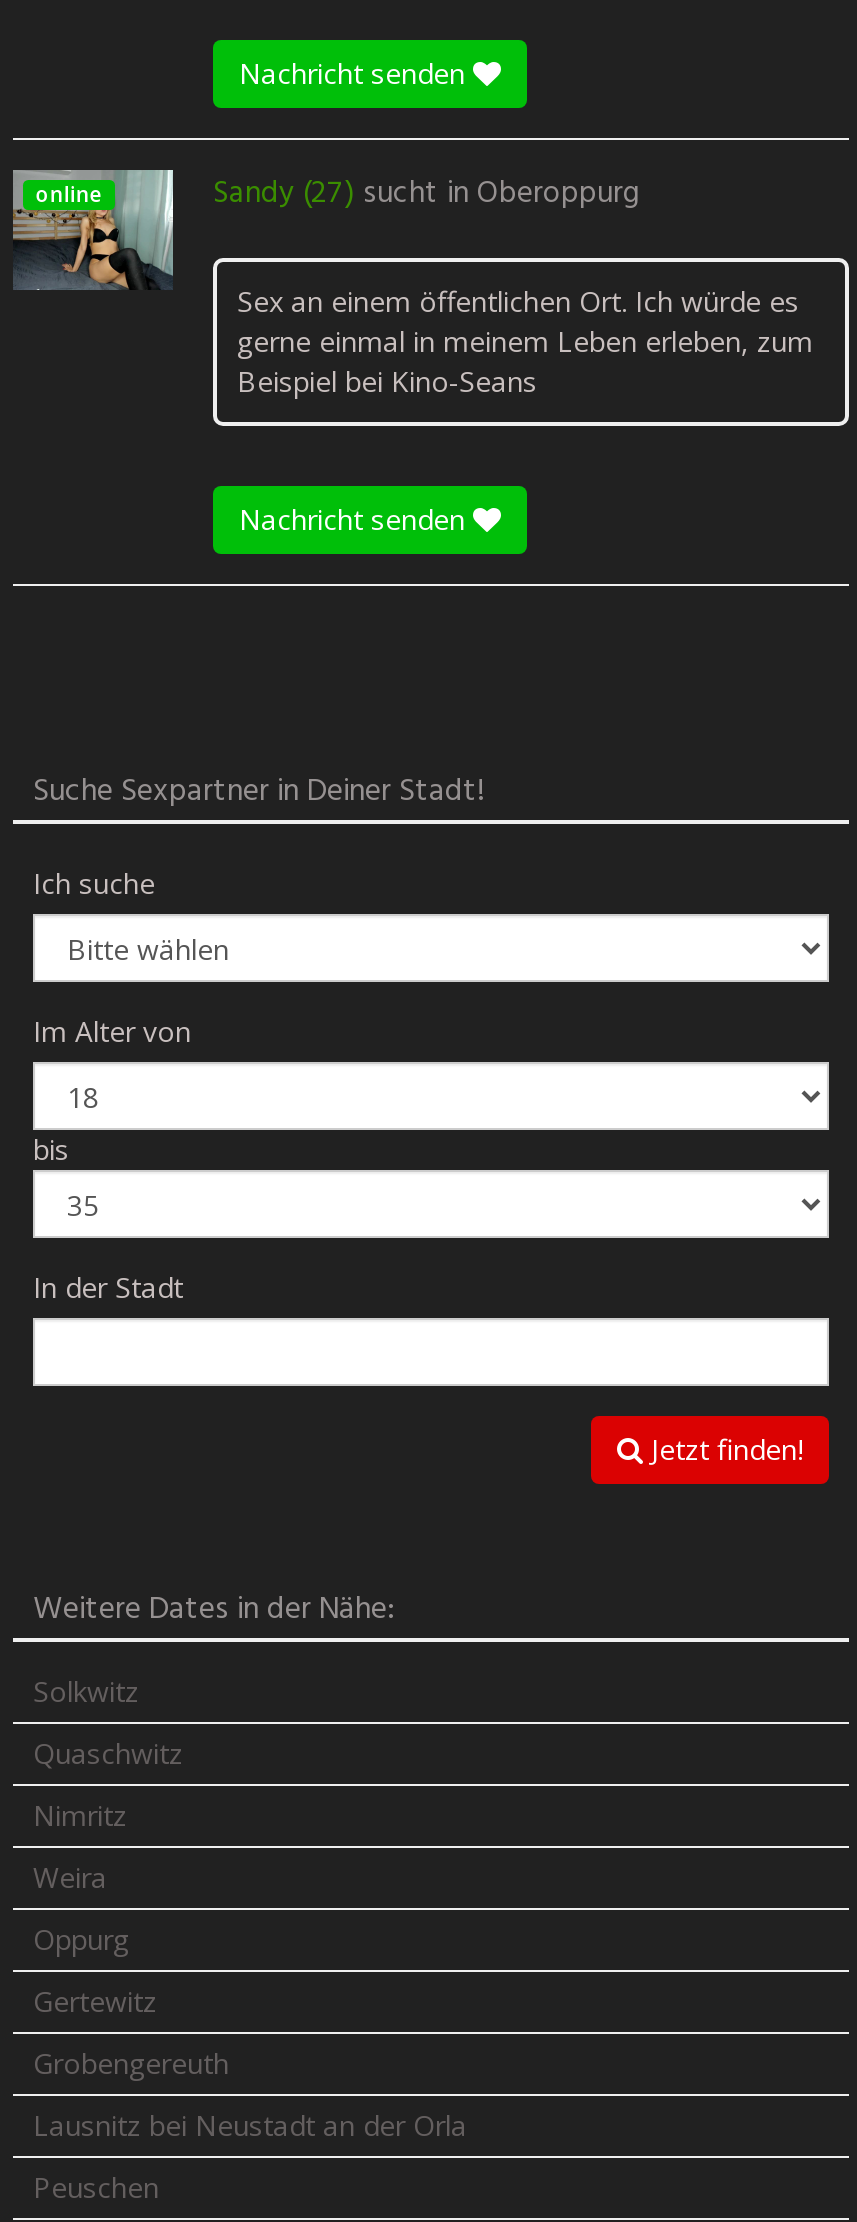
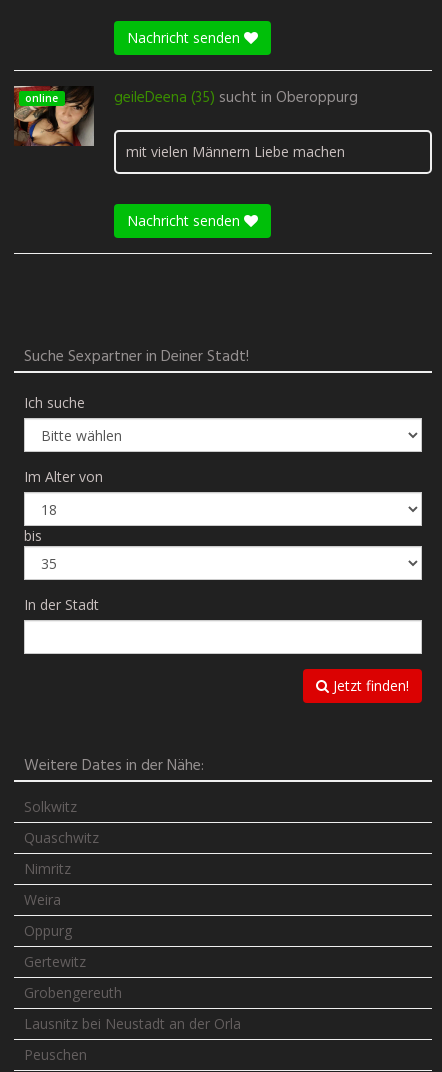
- [image]
- Sandy (27) sucht in Oberoppurg
+ [image]
+ geileDeena (35) sucht in Oberoppurg

- Sex an einem öffentlichen Ort. Ich würde es
- gerne einmal in meinem Leben erleben, zum
- Beispiel bei Kino-Seans
+ mit vielen Männern Liebe machen
